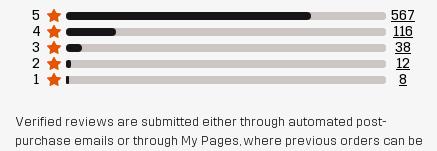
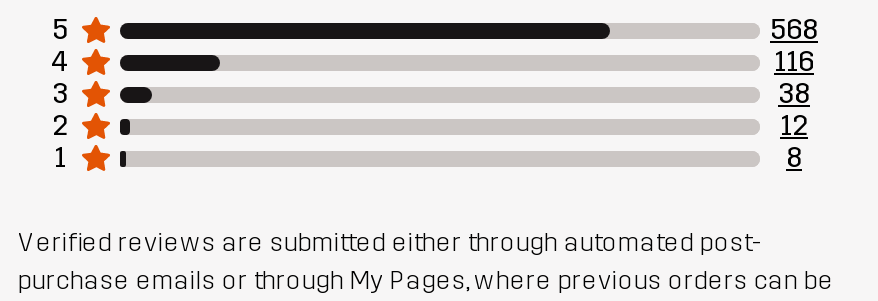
- 567
+ 568
